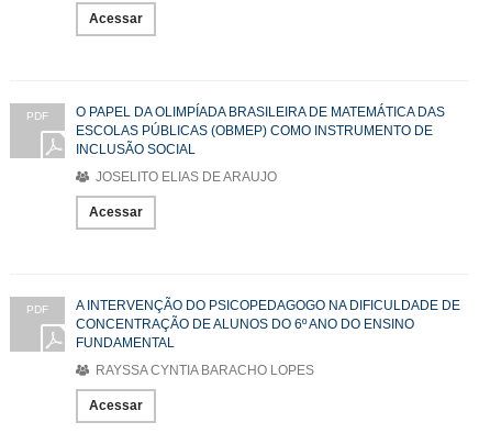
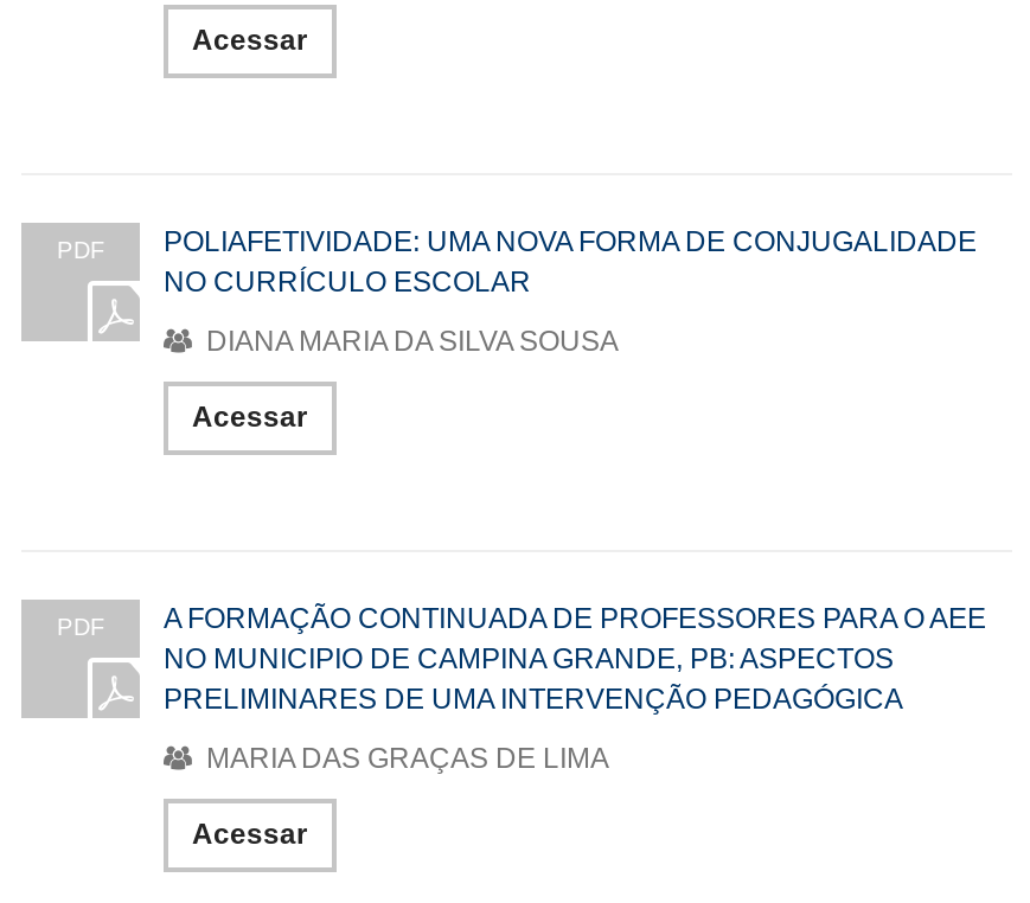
- O PAPEL DA OLIMPÍADA BRASILEIRA DE MATEMÁTICA DAS
- ESCOLAS PÚBLICAS (OBMEP) COMO INSTRUMENTO DE
- INCLUSÃO SOCIAL
+ POLIAFETIVIDADE: UMA NOVA FORMA DE CONJUGALIDADE
+ NO CURRÍCULO ESCOLAR

- JOSELITO ELIAS DE ARAUJO
+ DIANA MARIA DA SILVA SOUSA

- A INTERVENÇÃO DO PSICOPEDAGOGO NA DIFICULDADE DE
- CONCENTRAÇÃO DE ALUNOS DO 6º ANO DO ENSINO
- FUNDAMENTAL
+ A FORMAÇÃO CONTINUADA DE PROFESSORES PARA O AEE
+ NO MUNICIPIO DE CAMPINA GRANDE, PB: ASPECTOS
+ PRELIMINARES DE UMA INTERVENÇÃO PEDAGÓGICA

- RAYSSA CYNTIA BARACHO LOPES
+ MARIA DAS GRAÇAS DE LIMA
